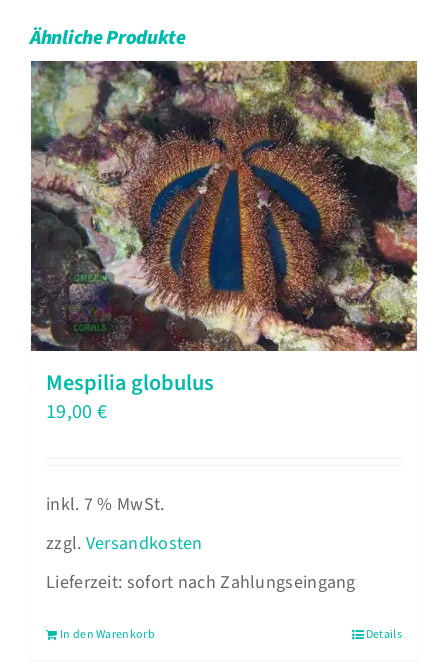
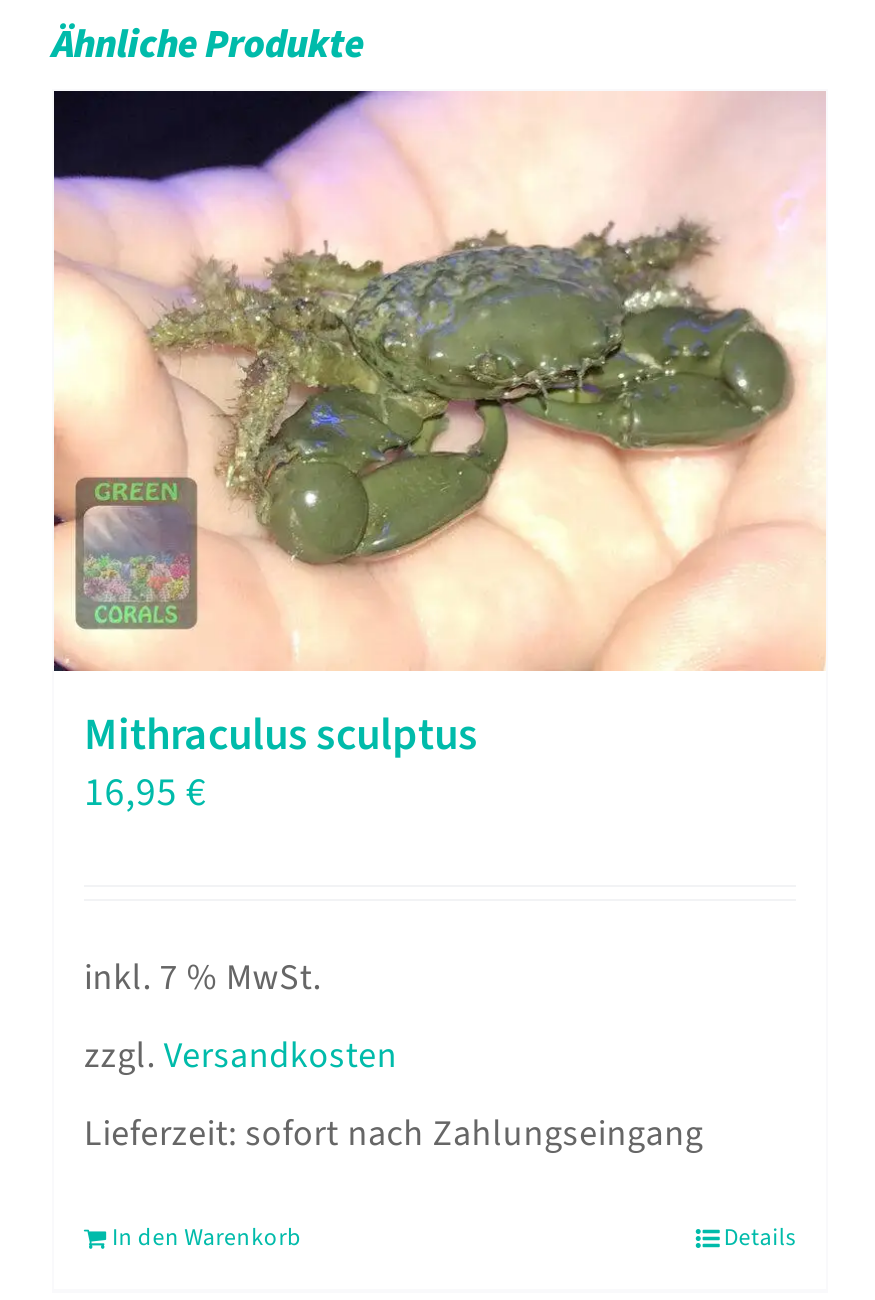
- [image]
- Mespilia globulus
- 19,00 €
+ [image]
+ Mithraculus sculptus
+ 16,95 €
